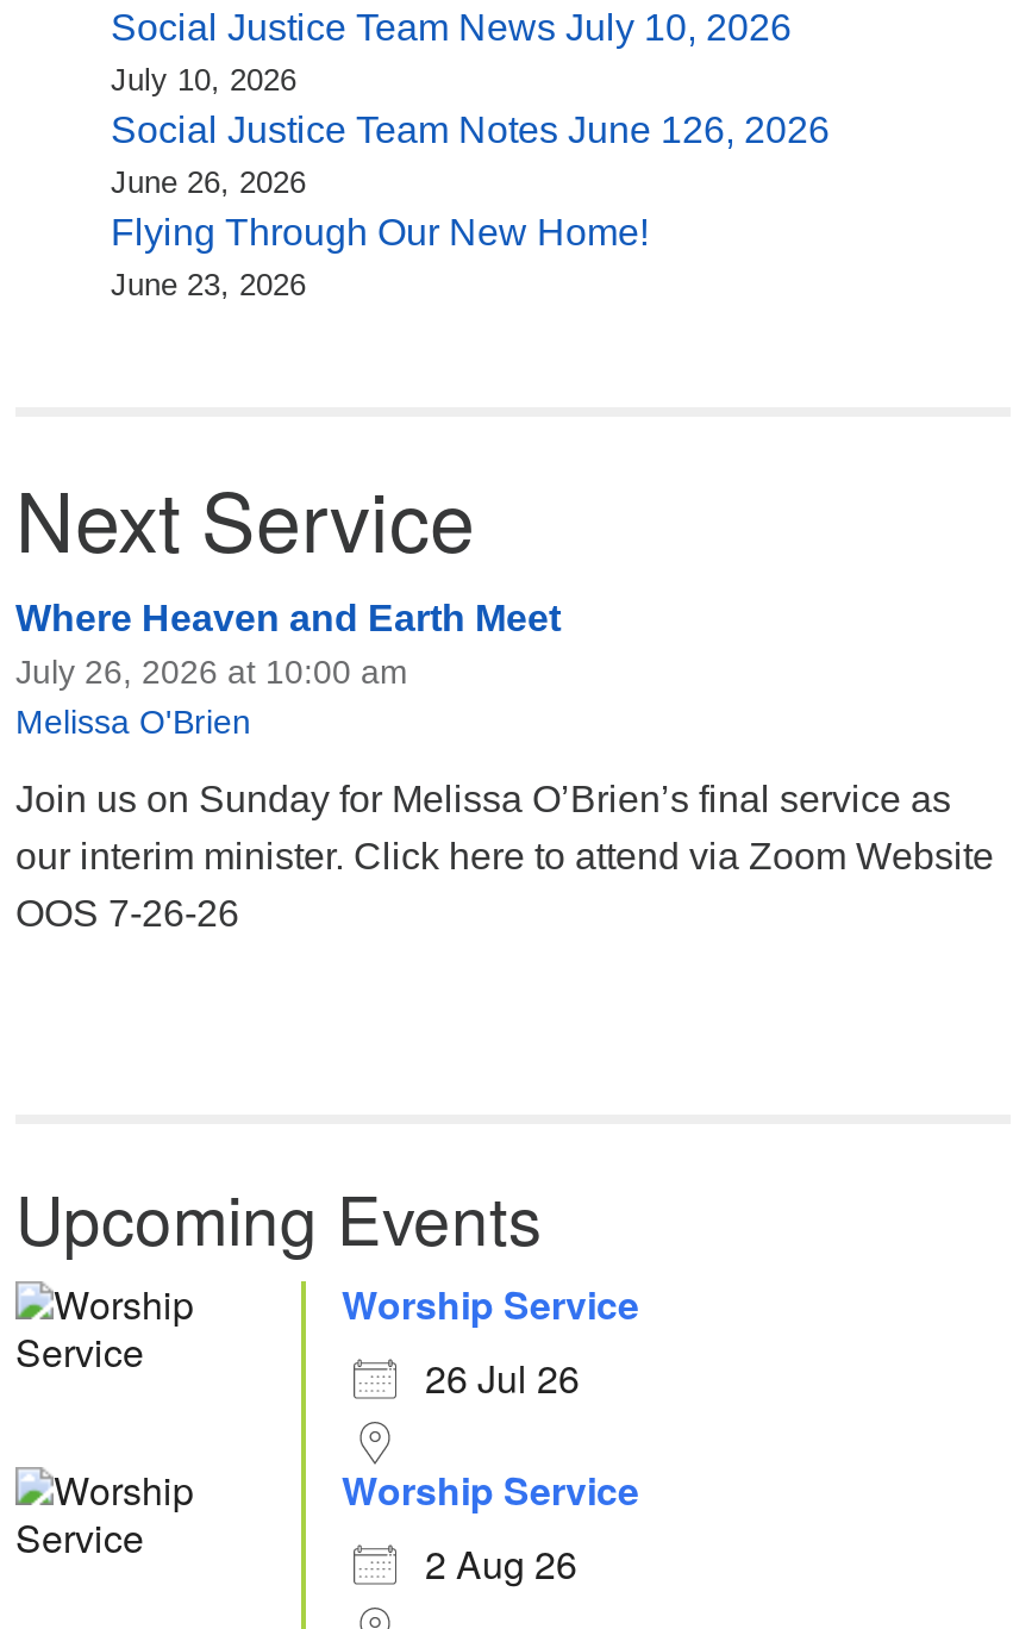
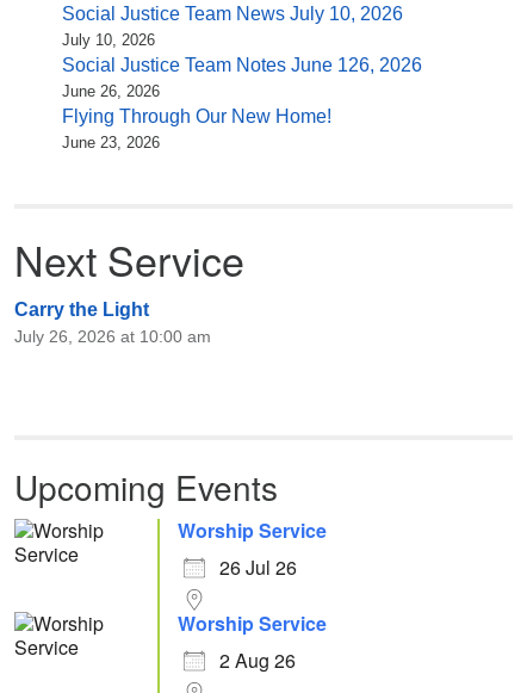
- Where Heaven and Earth Meet
+ Carry the Light

- Melissa O'Brien
- Join us on Sunday for Melissa O’Brien’s final service as
- our interim minister. Click here to attend via Zoom Website
- OOS 7-26-26
